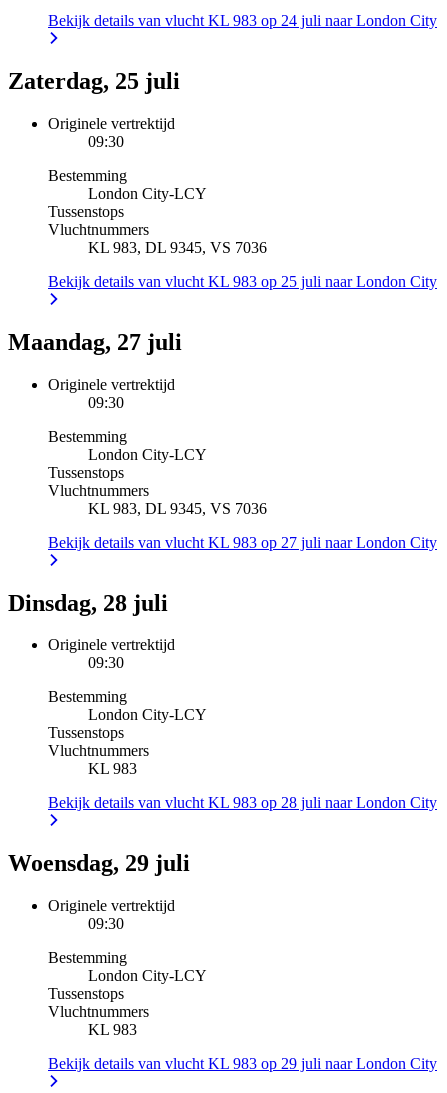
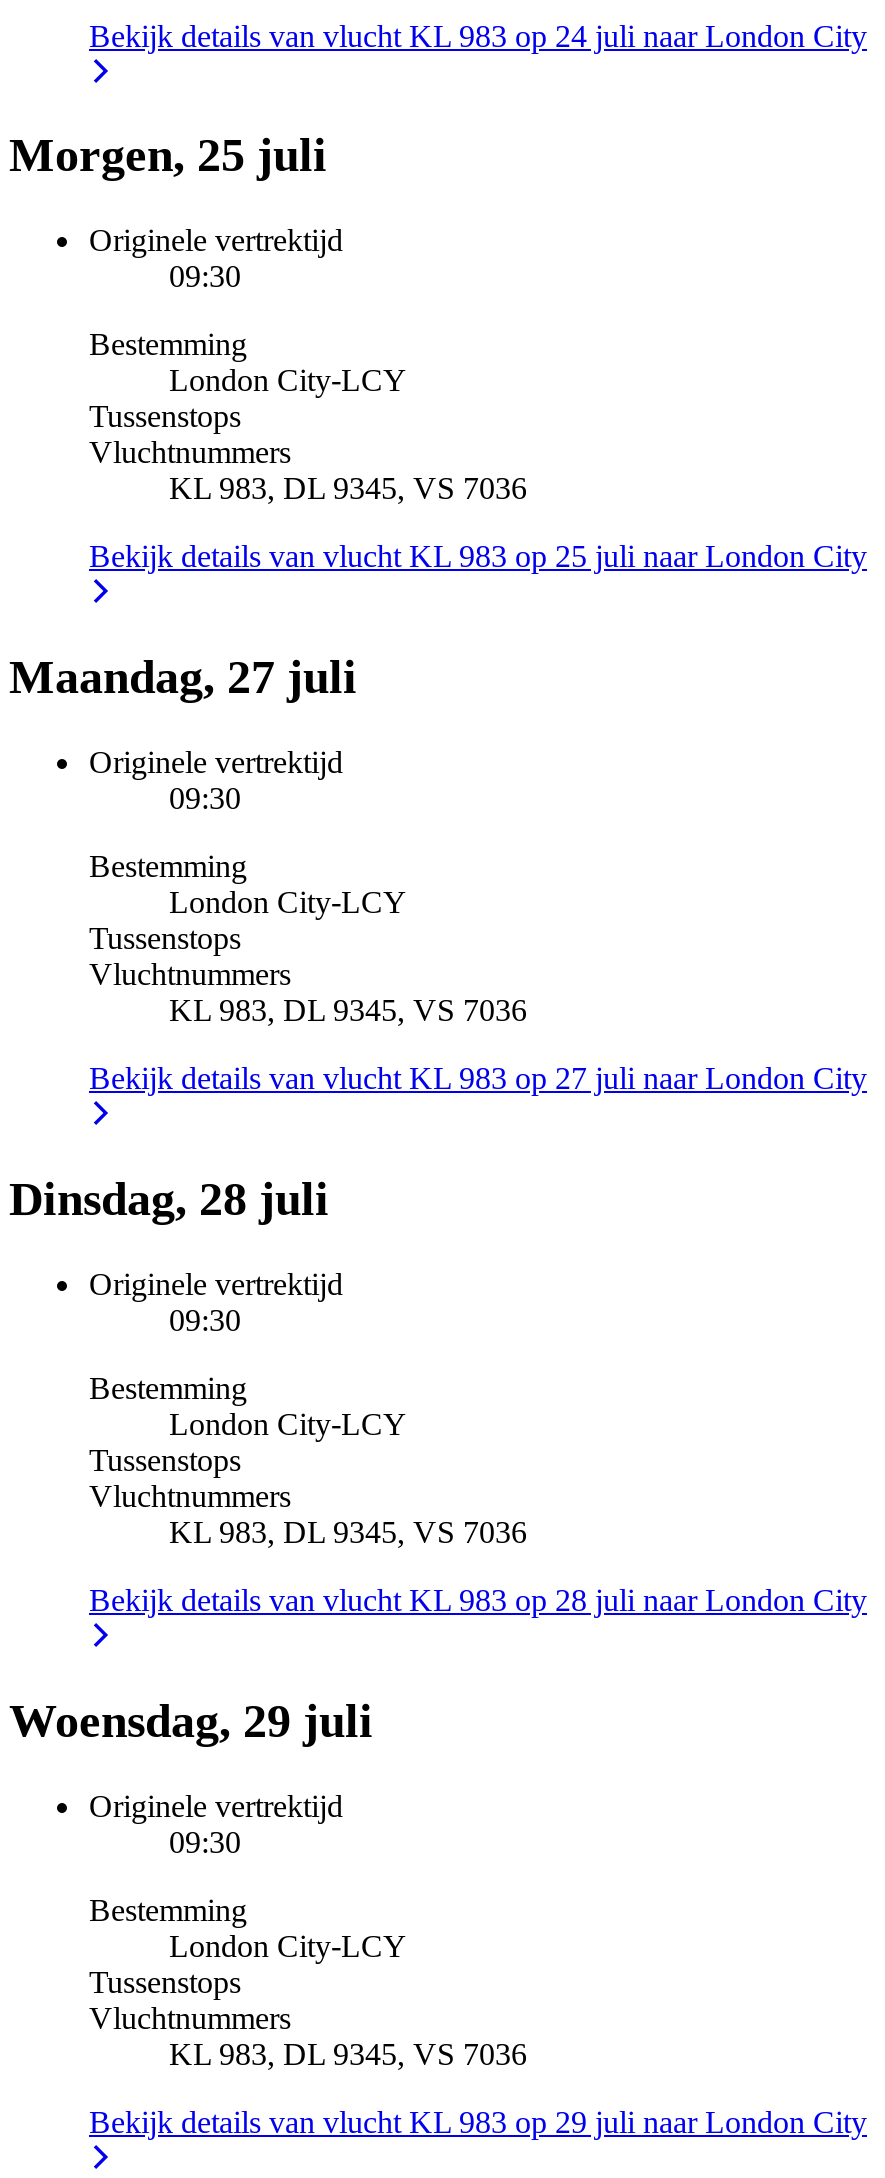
- Zaterdag, 25 juli
+ Morgen, 25 juli

- KL 983
+ KL 983, DL 9345, VS 7036

- KL 983
+ KL 983, DL 9345, VS 7036
